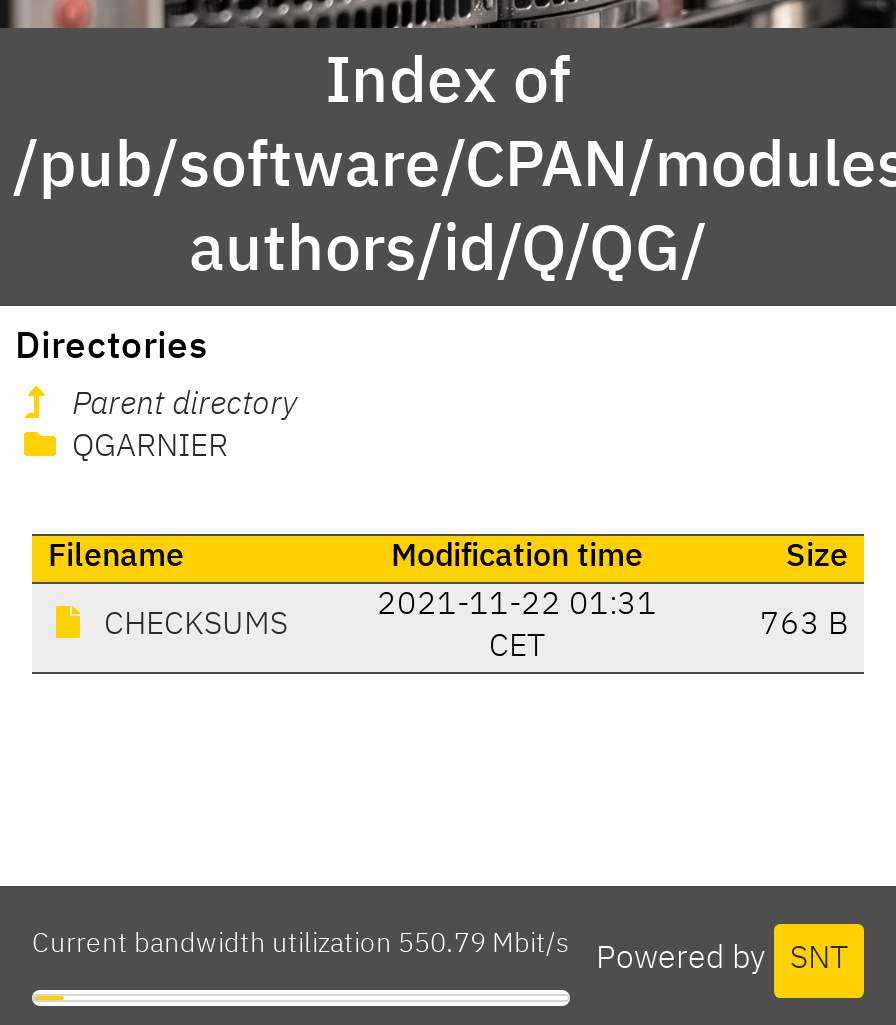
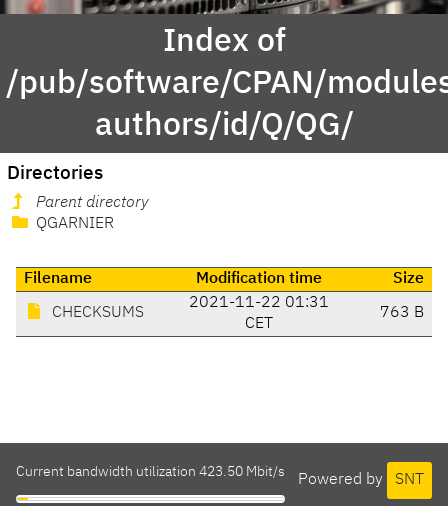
- Current bandwidth utilization 550.79 Mbit/s
+ Current bandwidth utilization 423.50 Mbit/s
